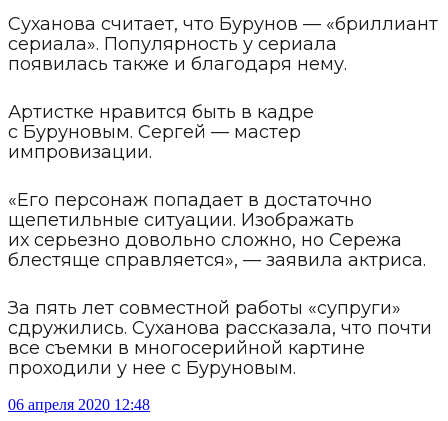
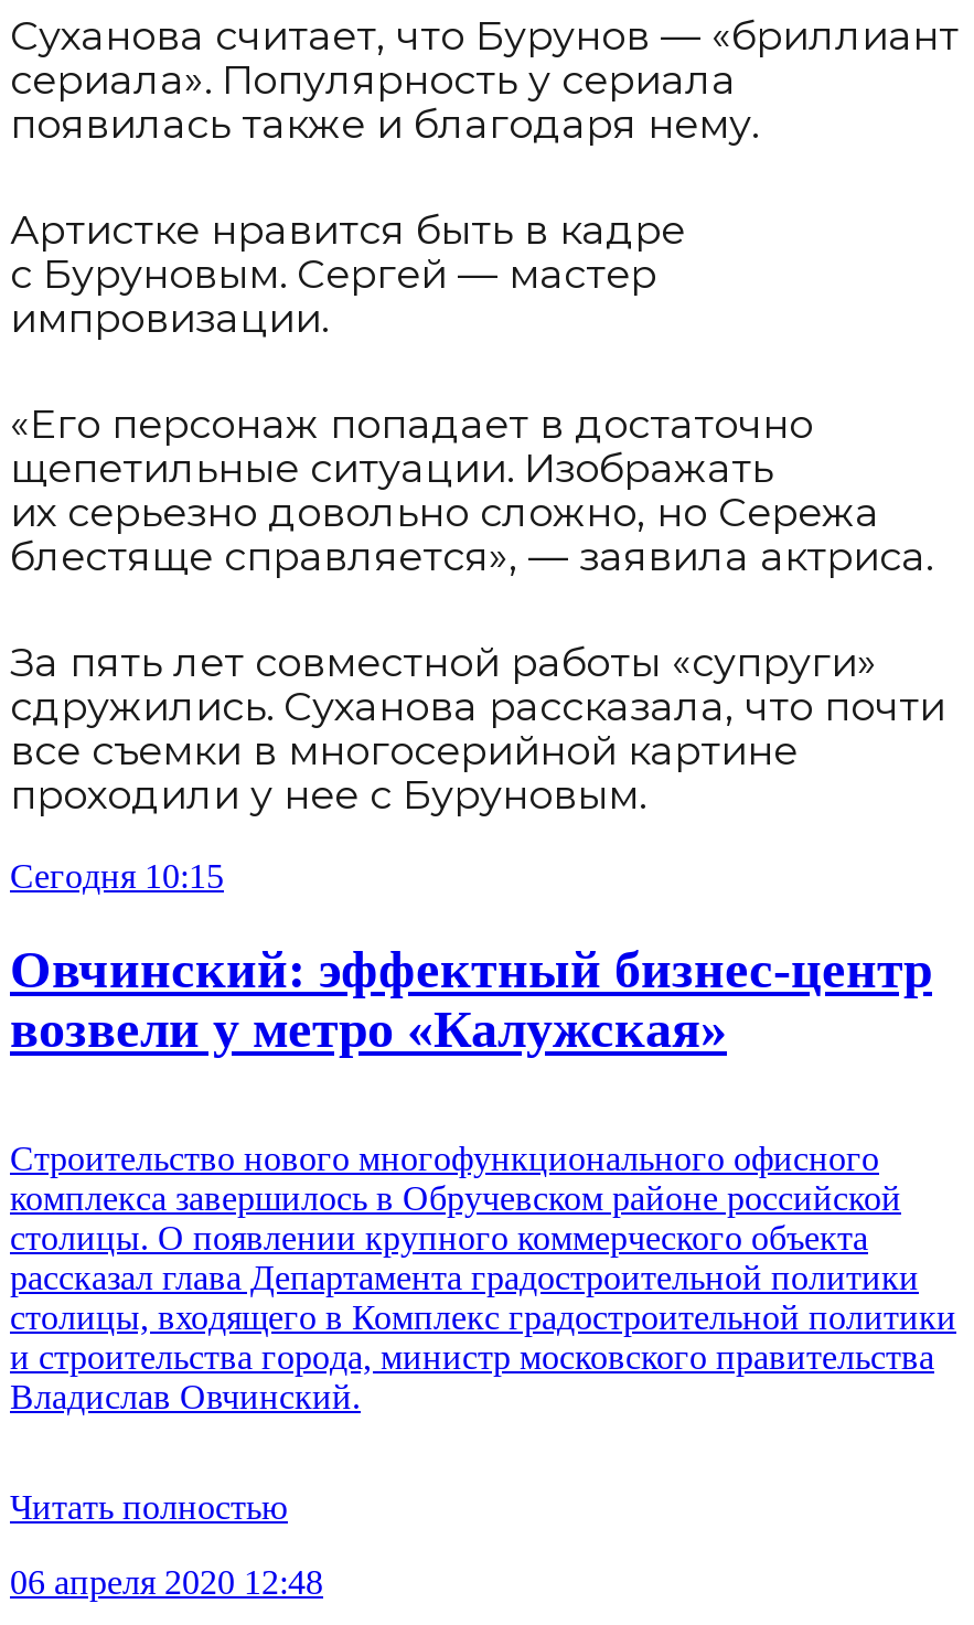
+ Сегодня 10:15
+ Овчинский: эффектный бизнес-центр
+ возвели у метро «Калужская»
+ Строительство нового многофункционального офисного
+ комплекса завершилось в Обручевском районе российской
+ столицы. О появлении крупного коммерческого объекта
+ рассказал глава Департамента градостроительной политики
+ столицы, входящего в Комплекс градостроительной политики
+ и строительства города, министр московского правительства
+ Владислав Овчинский.
+ Читать полностью
